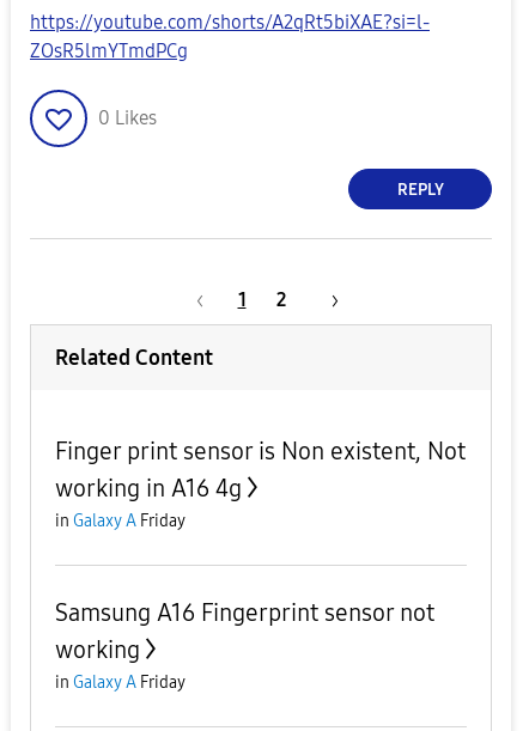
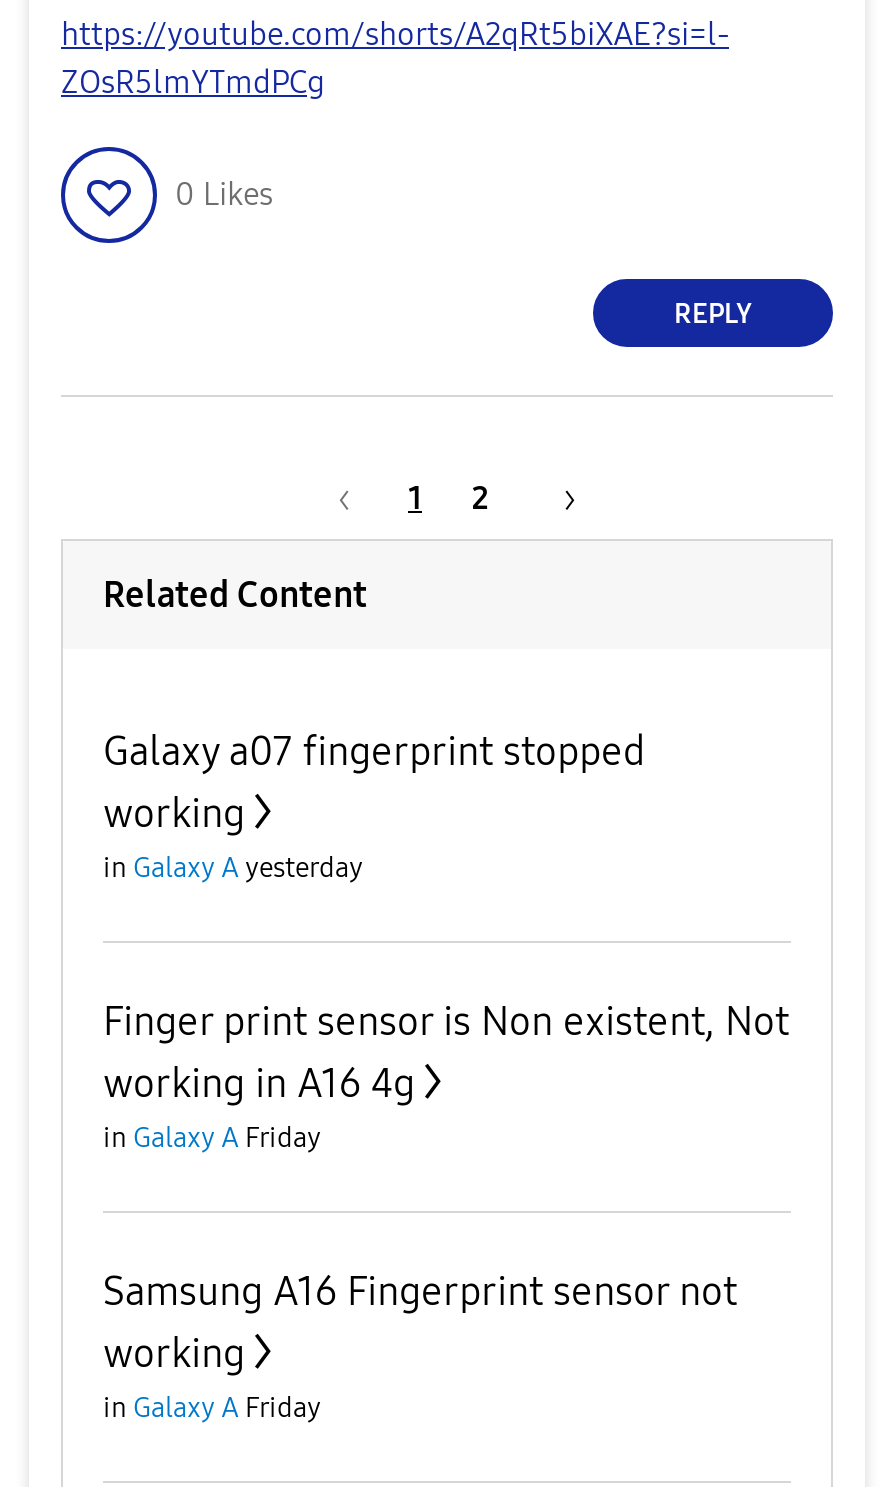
+ Galaxy a07 fingerprint stopped
+ working
+ in Galaxy A yesterday
